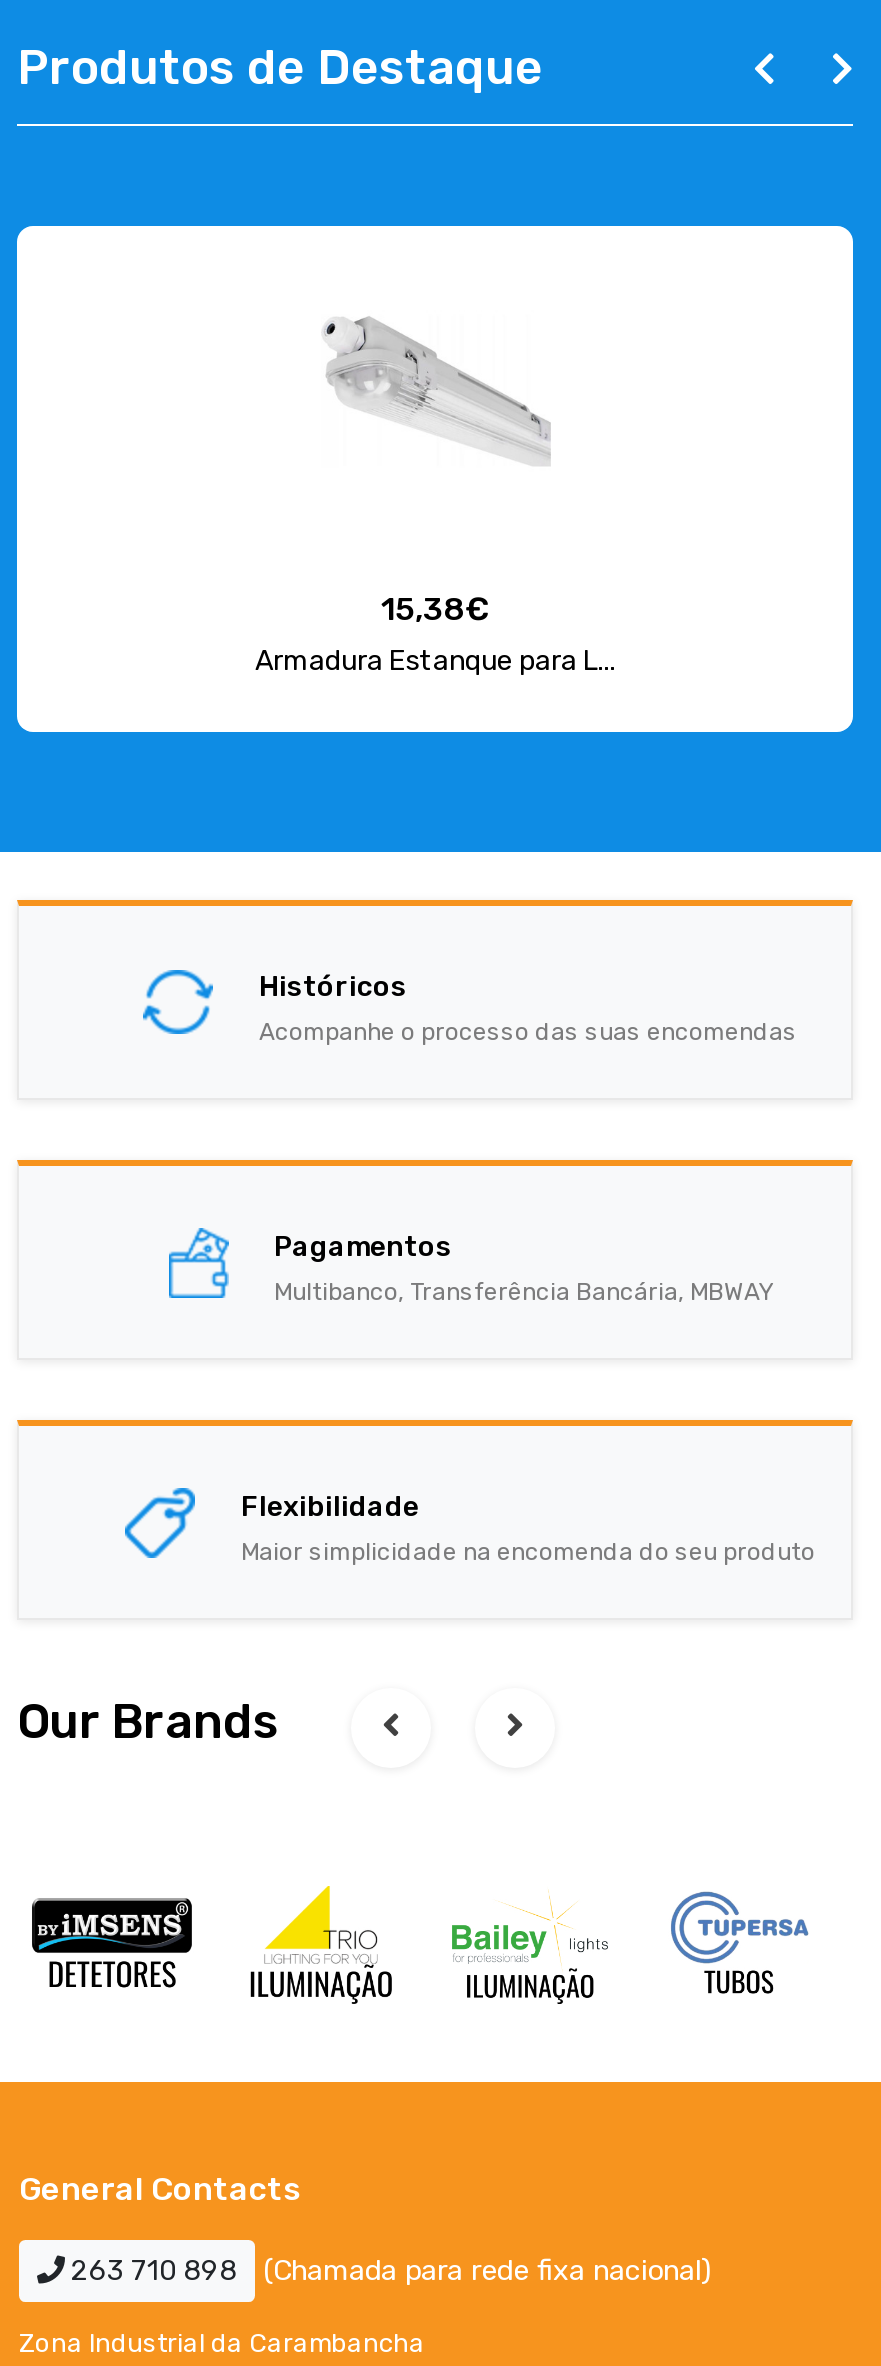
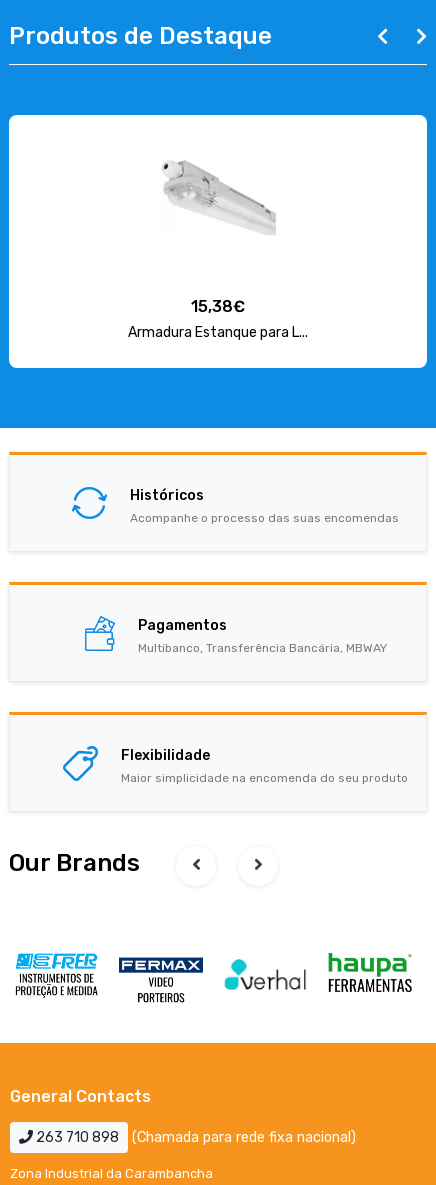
- [image]
+ [image]

- [image]
+ [image]

- [image]
+ [image]

- [image]
+ [image]
